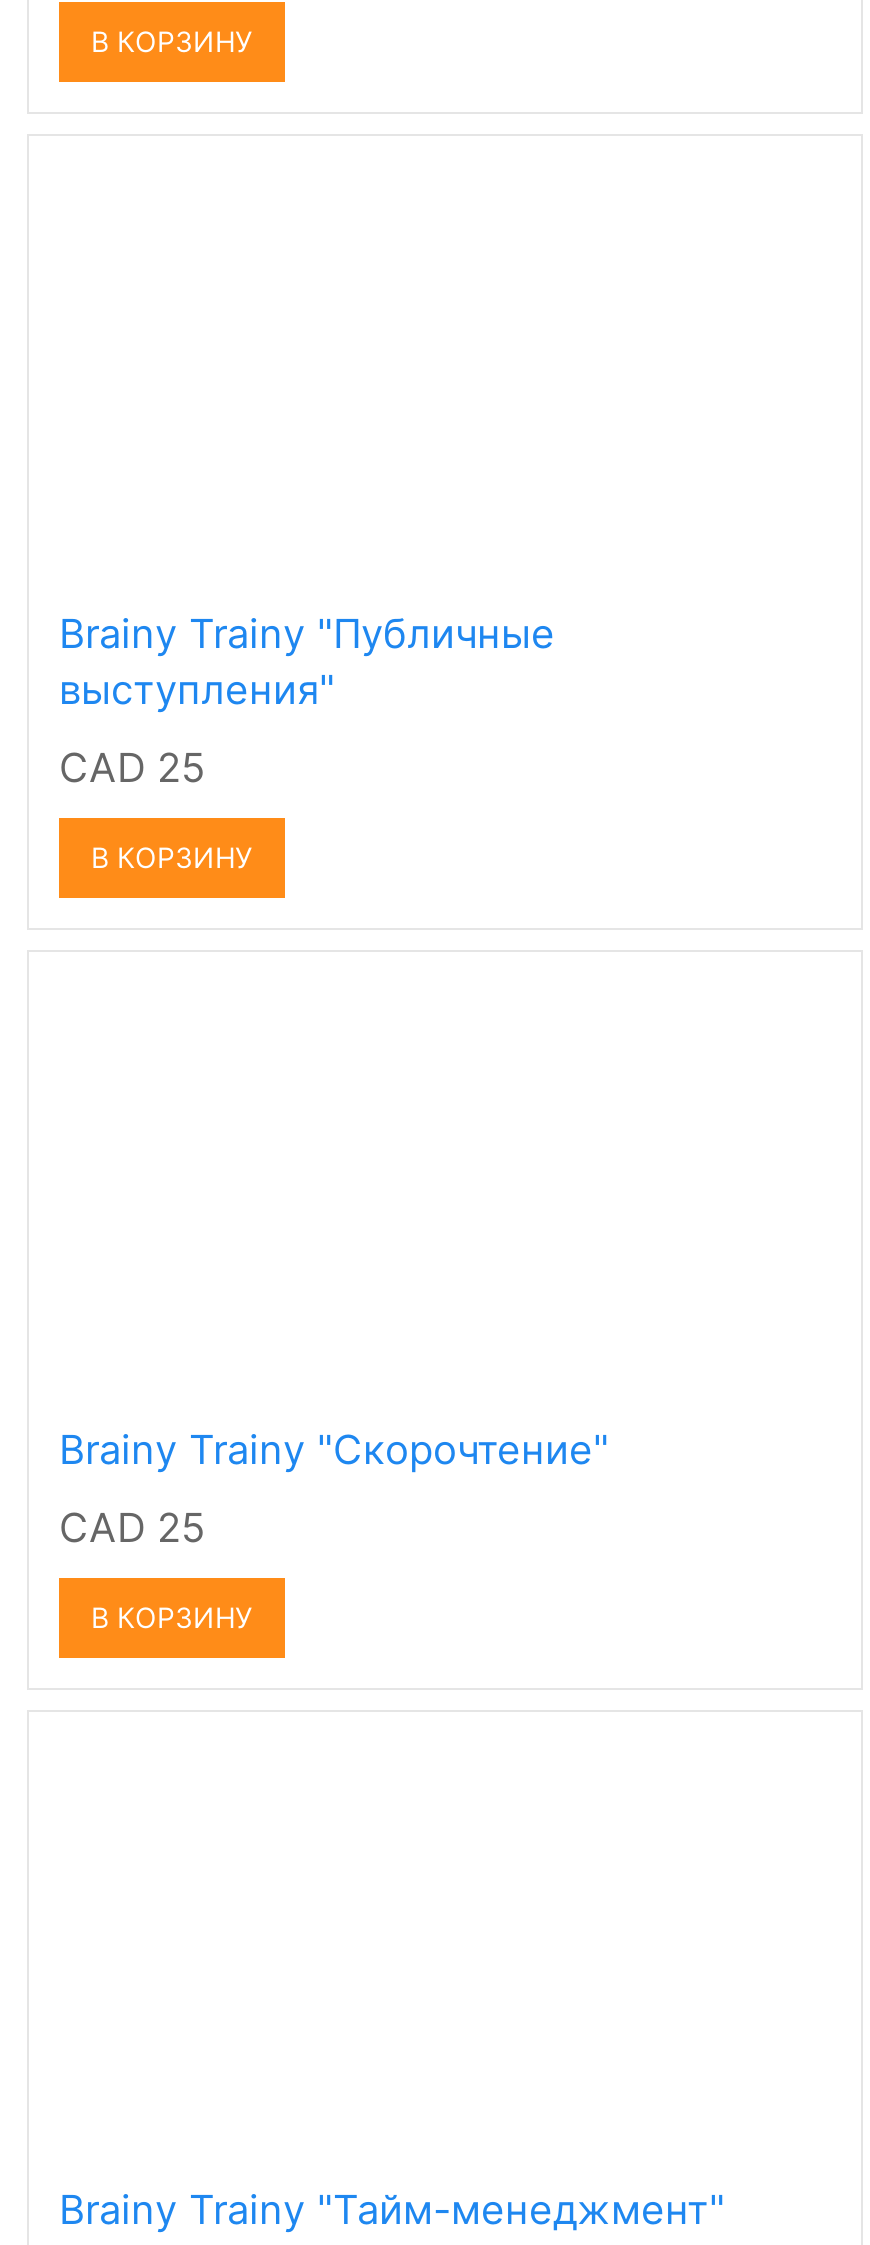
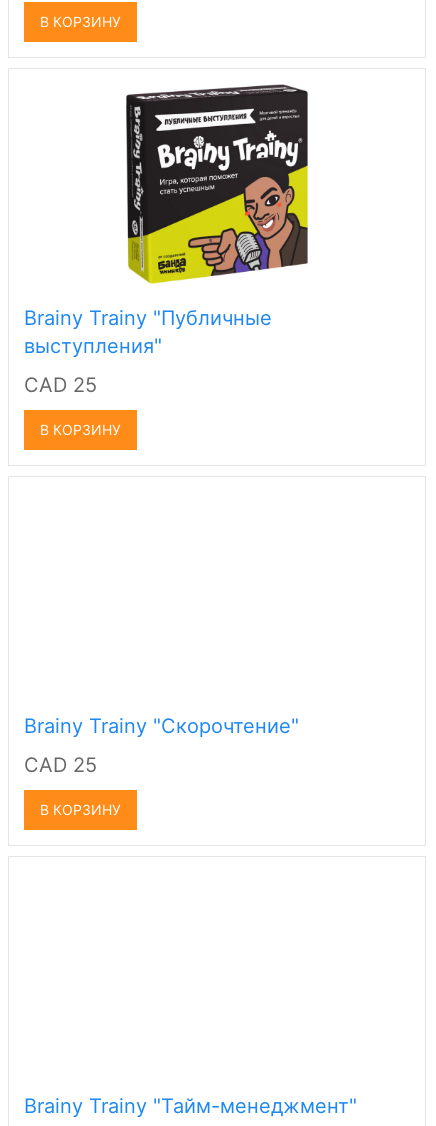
+ [image]
